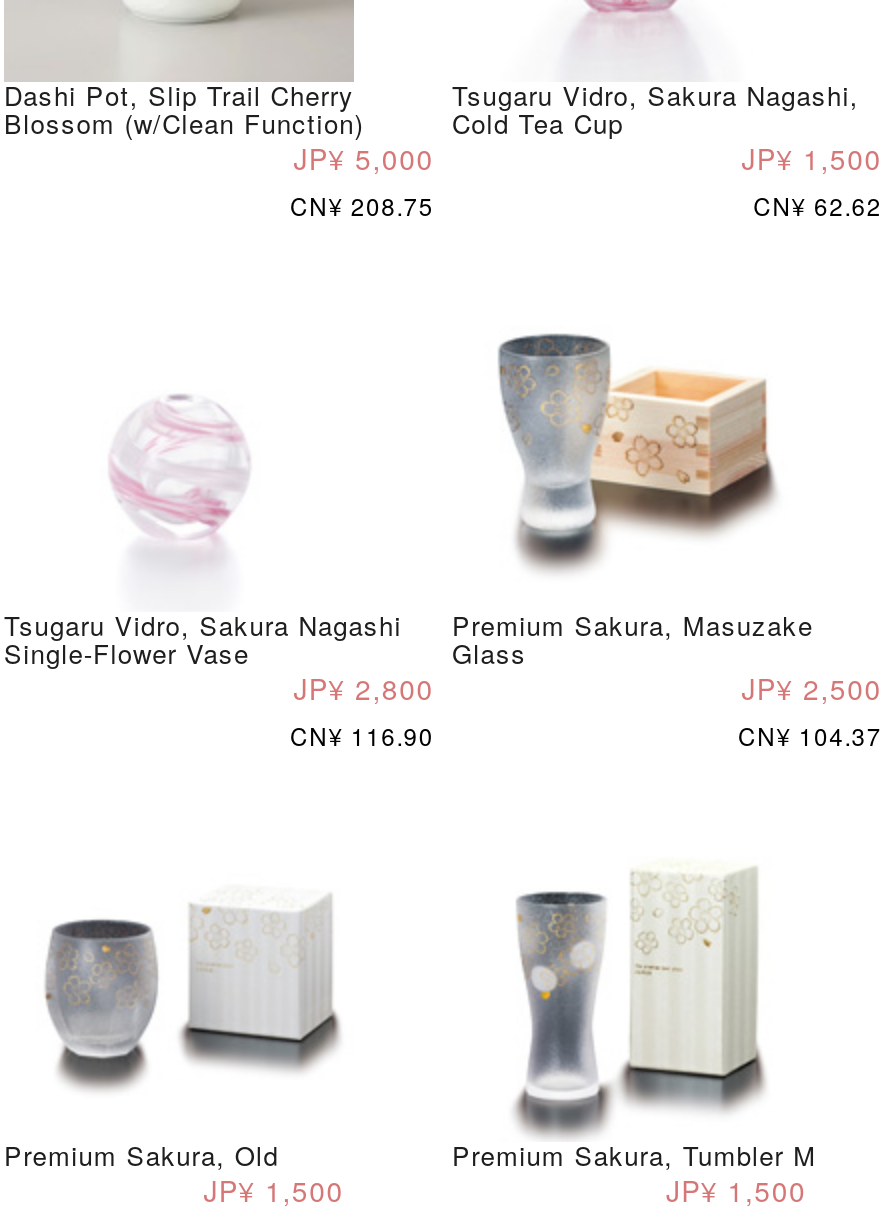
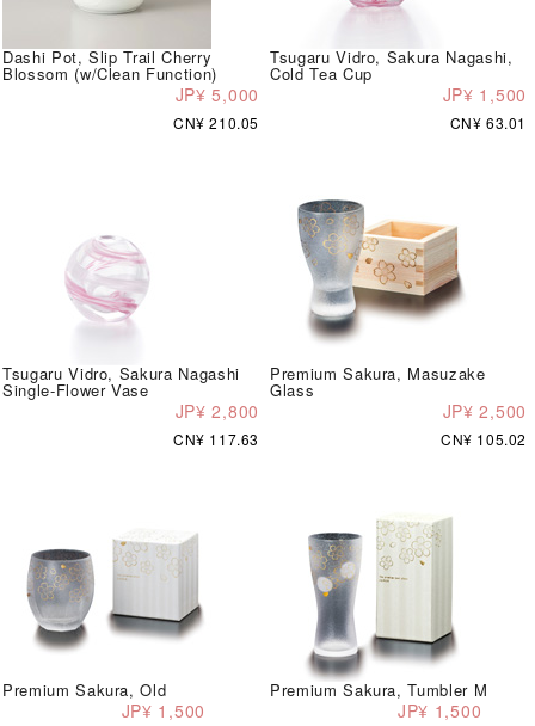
- CN¥ 208.75
+ CN¥ 210.05

- CN¥ 62.62
+ CN¥ 63.01

- CN¥ 116.90
+ CN¥ 117.63

- CN¥ 104.37
+ CN¥ 105.02
